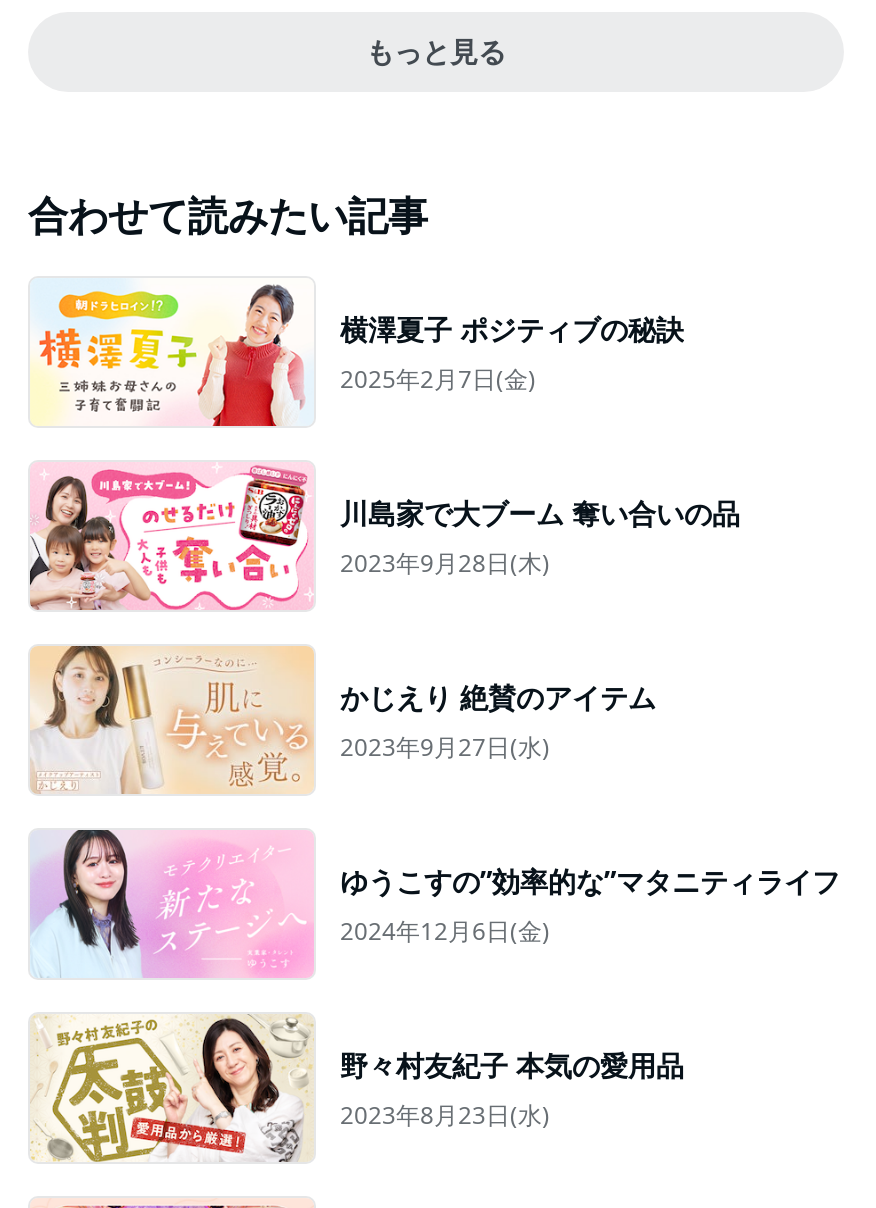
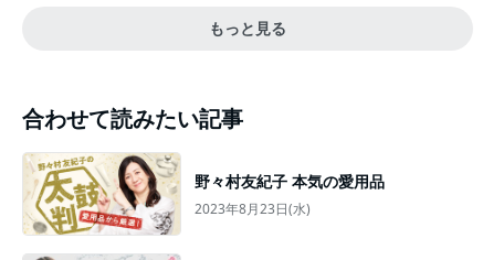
- [image]
- 横澤夏子 ポジティブの秘訣
- 2025年2月7日(金)

- [image]
- 川島家で大ブーム 奪い合いの品
- 2023年9月28日(木)

- [image]
- かじえり 絶賛のアイテム
- 2023年9月27日(水)

- [image]
- ゆうこすの”効率的な”マタニティライフ
- 2024年12月6日(金)
